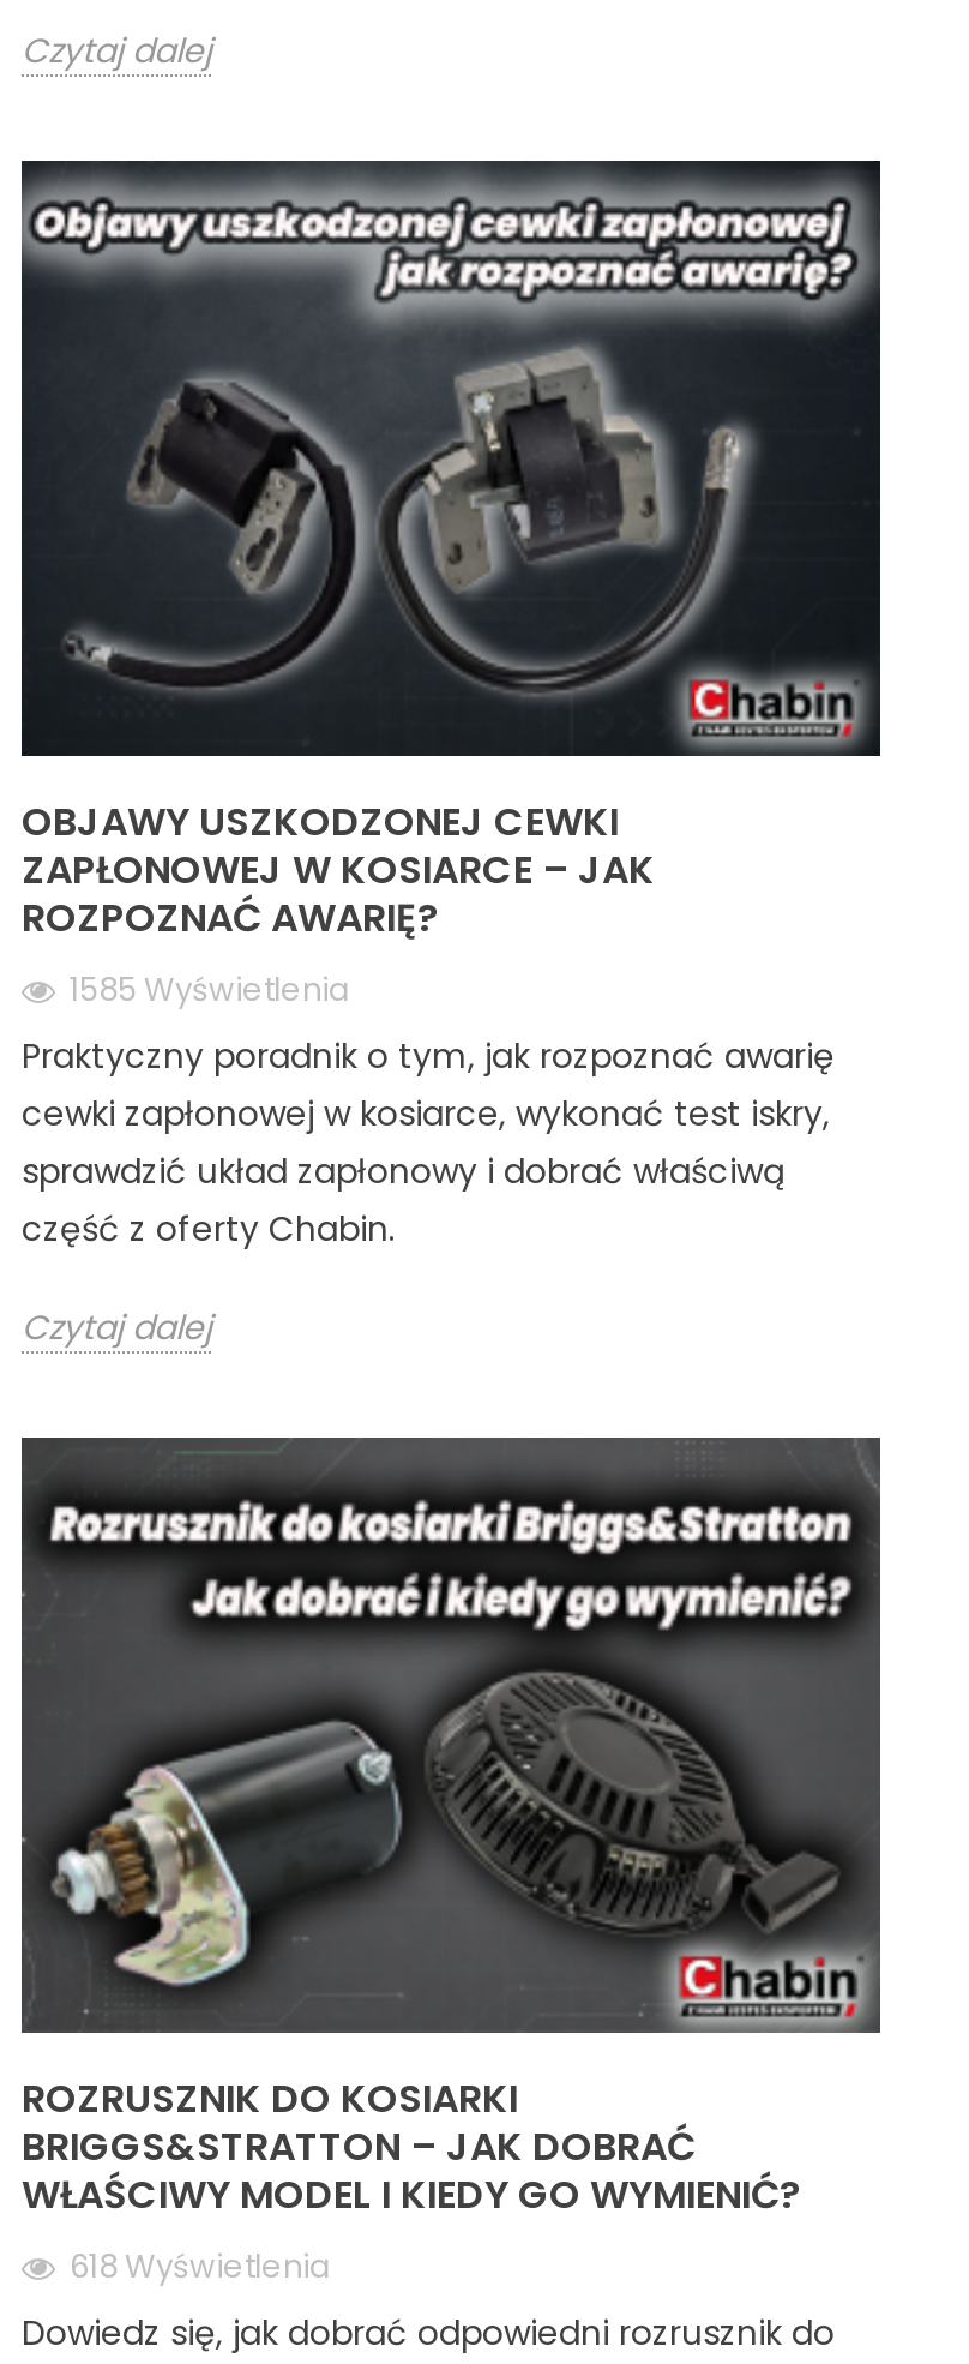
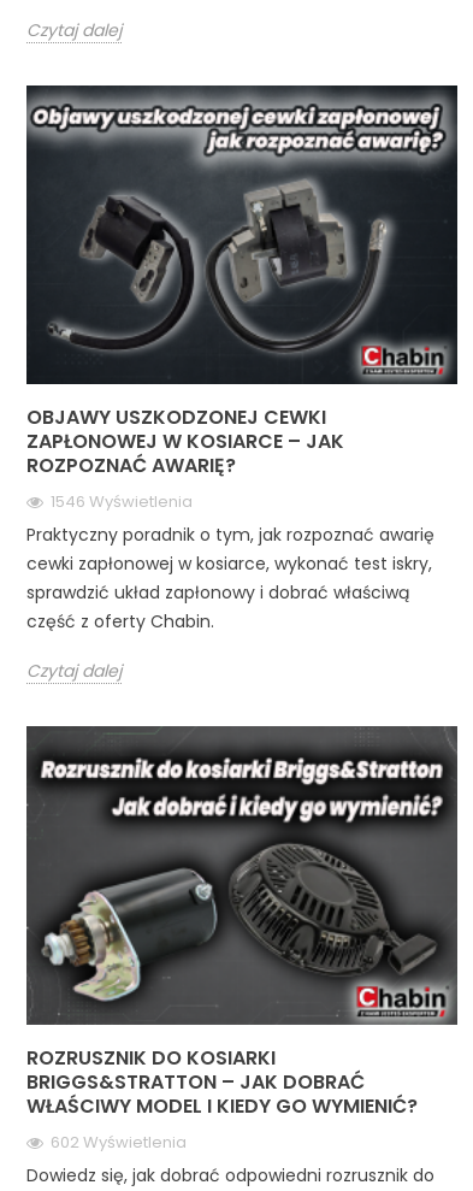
- 1585 Wyświetlenia
+ 1546 Wyświetlenia

- 618 Wyświetlenia
+ 602 Wyświetlenia
